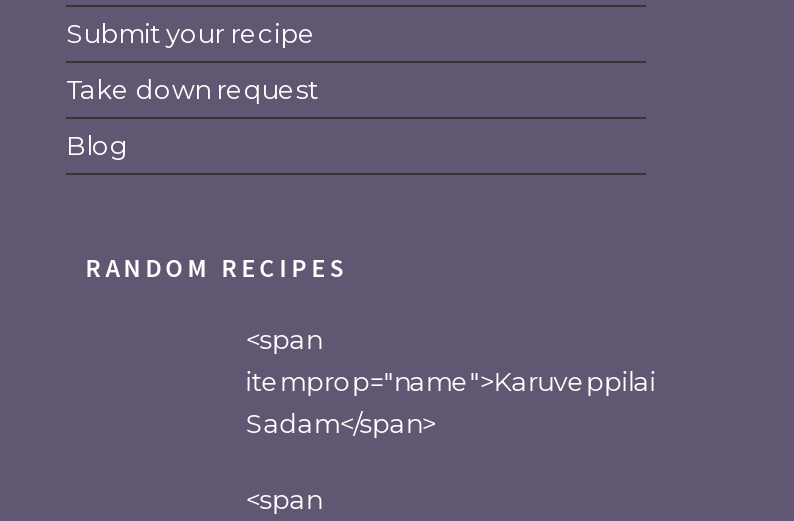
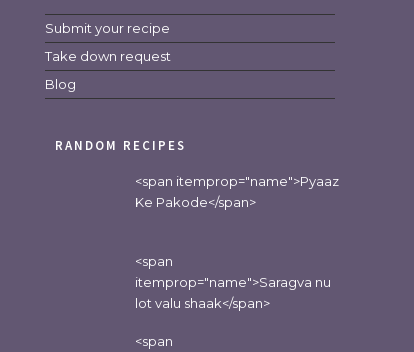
+ <span itemprop="name">Pyaaz
+ Ke Pakode</span>

- itemprop="name">Karuveppilai
- Sadam</span>
+ itemprop="name">Saragva nu
+ lot valu shaak</span>
